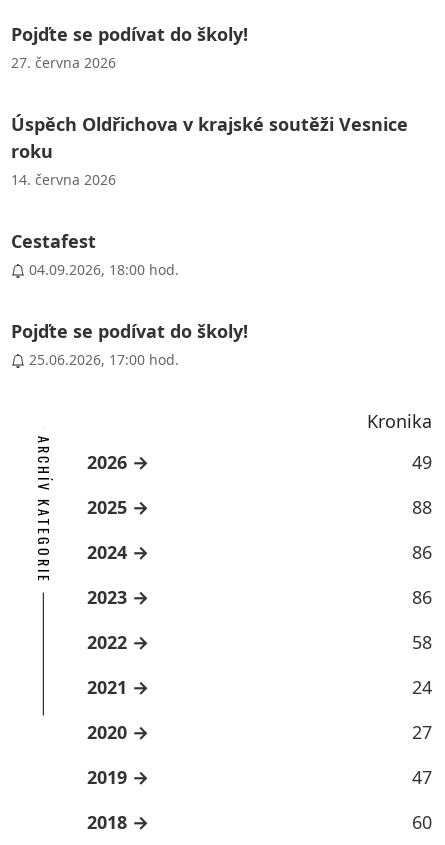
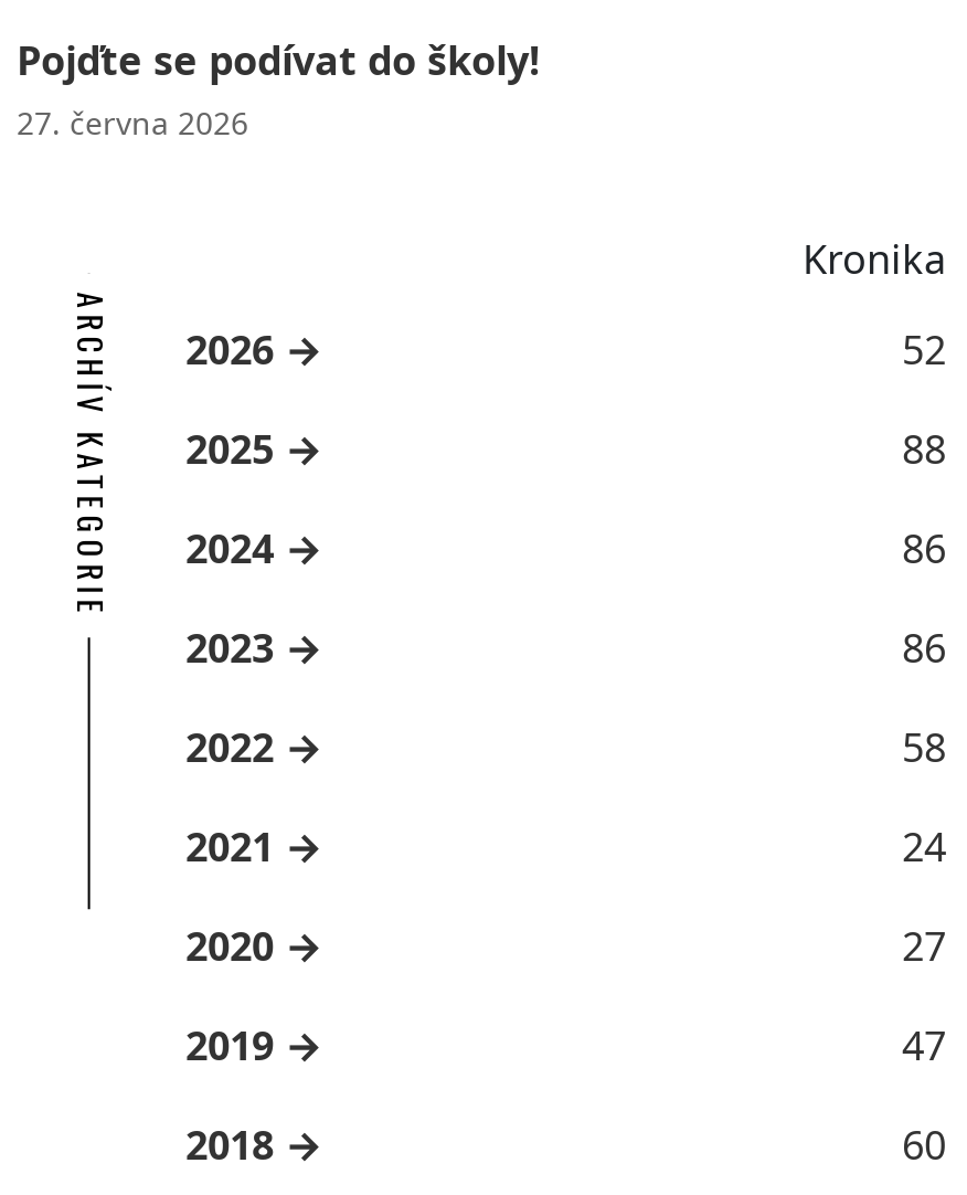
- Úspěch Oldřichova v krajské soutěži Vesnice
- roku
- 14. června 2026
- Cestafest
- 04.09.2026, 18:00 hod.
- Pojďte se podívat do školy!
- 25.06.2026, 17:00 hod.

- 49
+ 52
